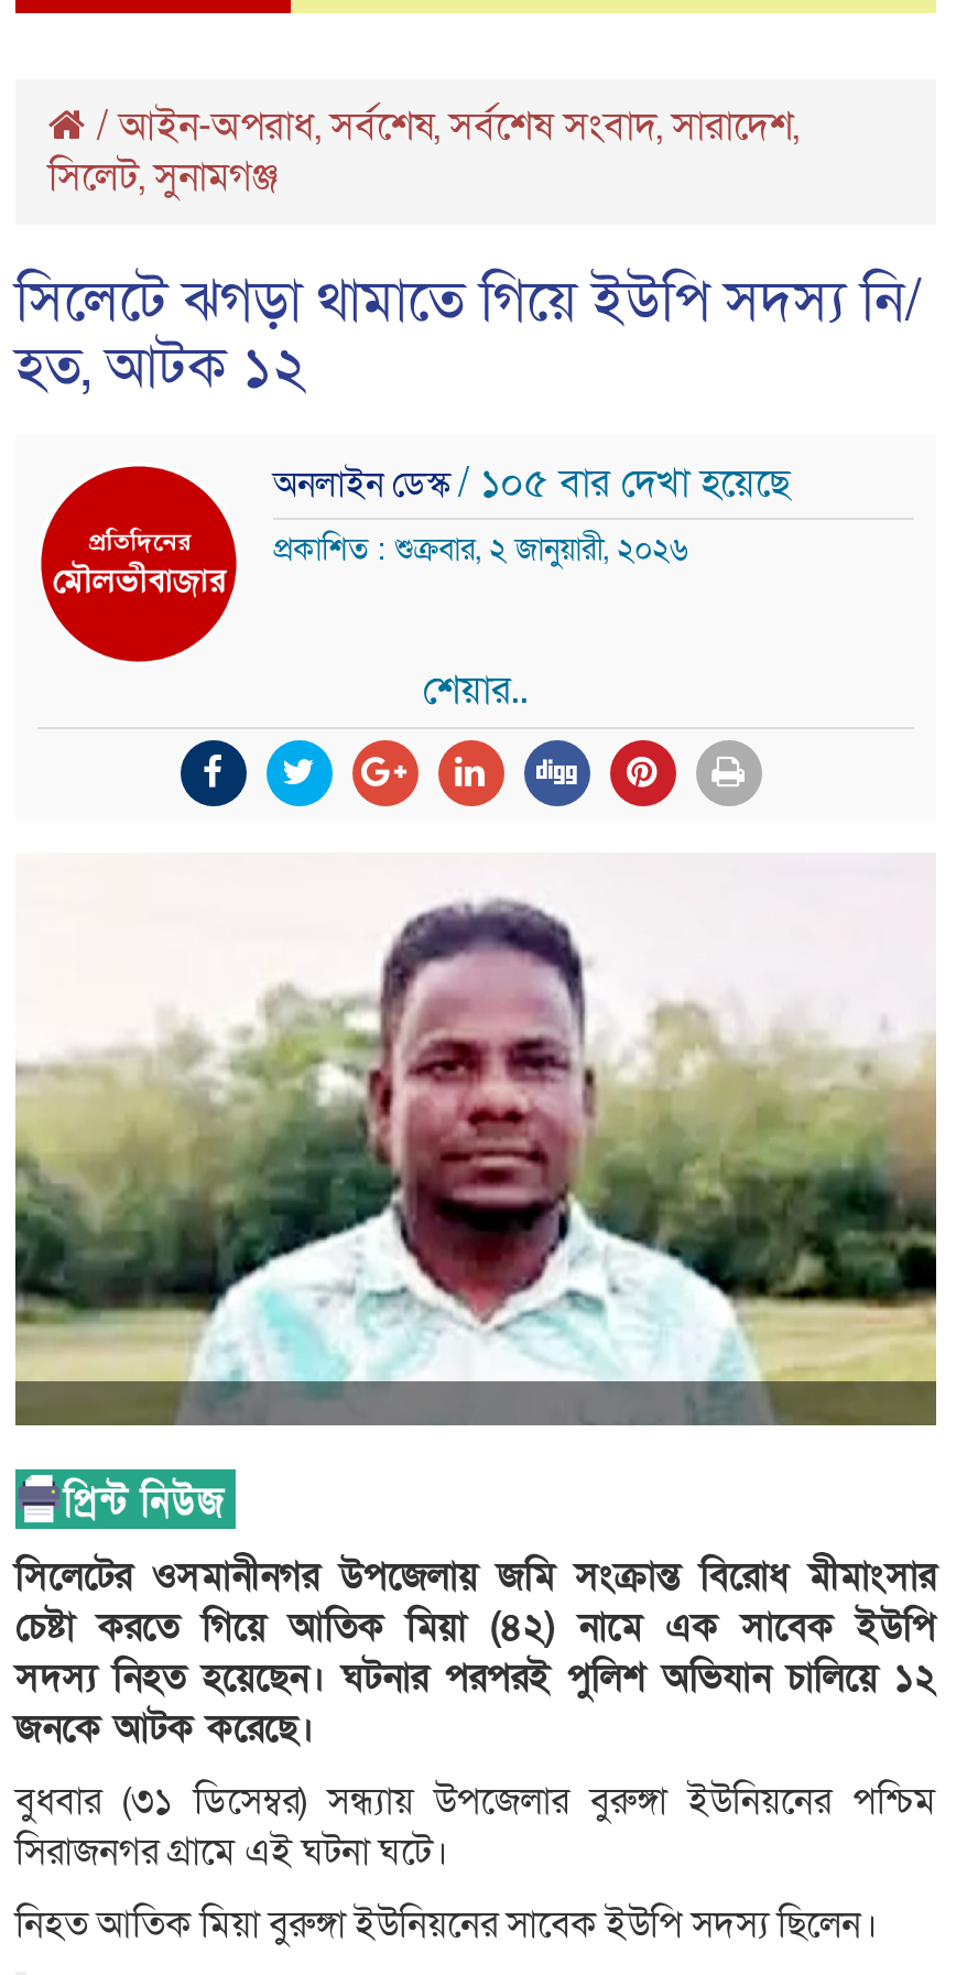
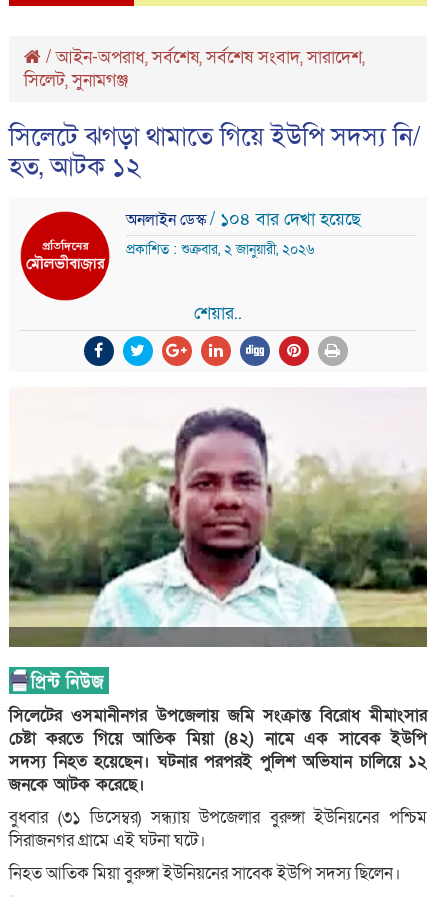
- অনলাইন ডেস্ক / ১০৫ বার দেখা হয়েছে
+ অনলাইন ডেস্ক / ১০৪ বার দেখা হয়েছে
